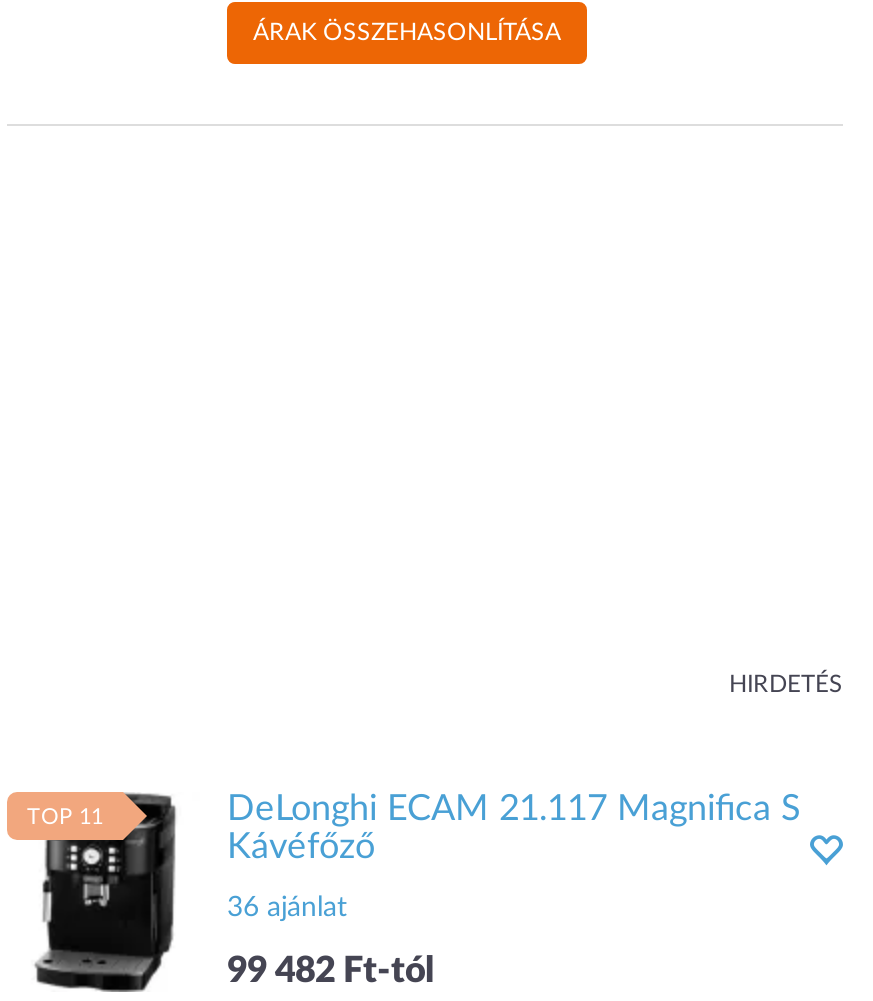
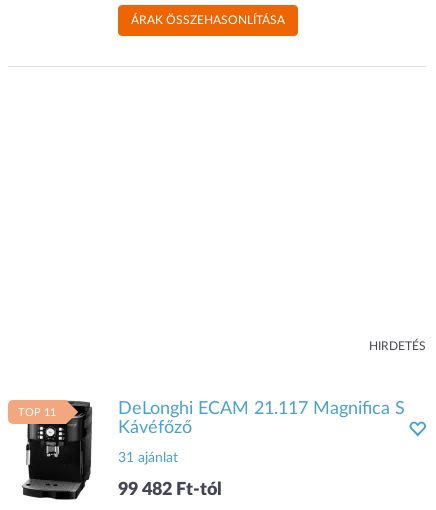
- 36 ajánlat
+ 31 ajánlat
